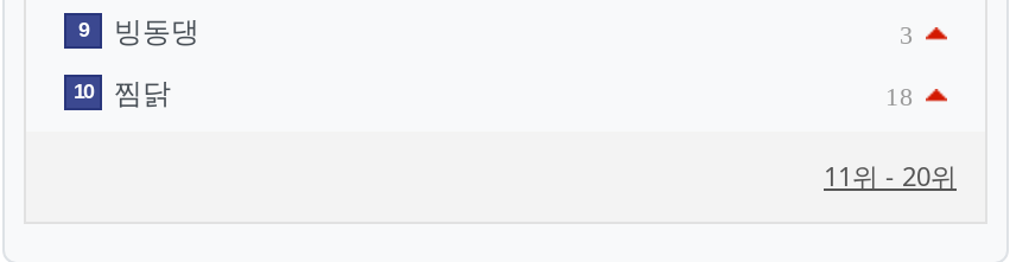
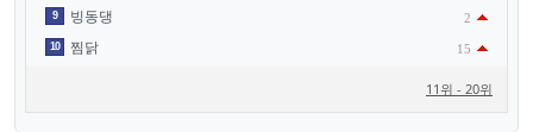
- 3
+ 2

- 18
+ 15
